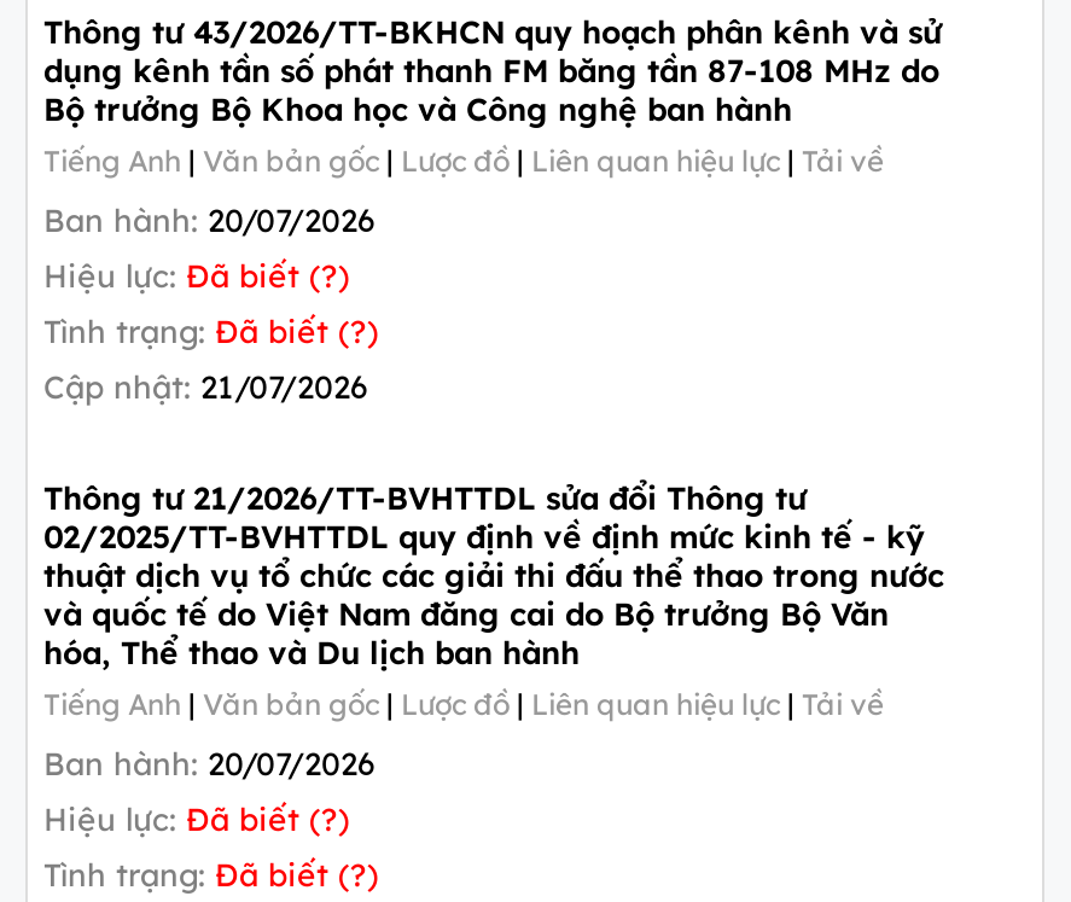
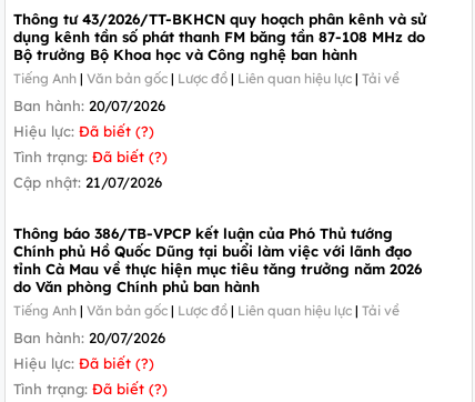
- Thông tư 21/2026/TT-BVHTTDL sửa đổi Thông tư
- 02/2025/TT-BVHTTDL quy định về định mức kinh tế - kỹ
- thuật dịch vụ tổ chức các giải thi đấu thể thao trong nước
- và quốc tế do Việt Nam đăng cai do Bộ trưởng Bộ Văn
- hóa, Thể thao và Du lịch ban hành
+ Thông báo 386/TB-VPCP kết luận của Phó Thủ tướng
+ Chính phủ Hồ Quốc Dũng tại buổi làm việc với lãnh đạo
+ tỉnh Cà Mau về thực hiện mục tiêu tăng trưởng năm 2026
+ do Văn phòng Chính phủ ban hành
